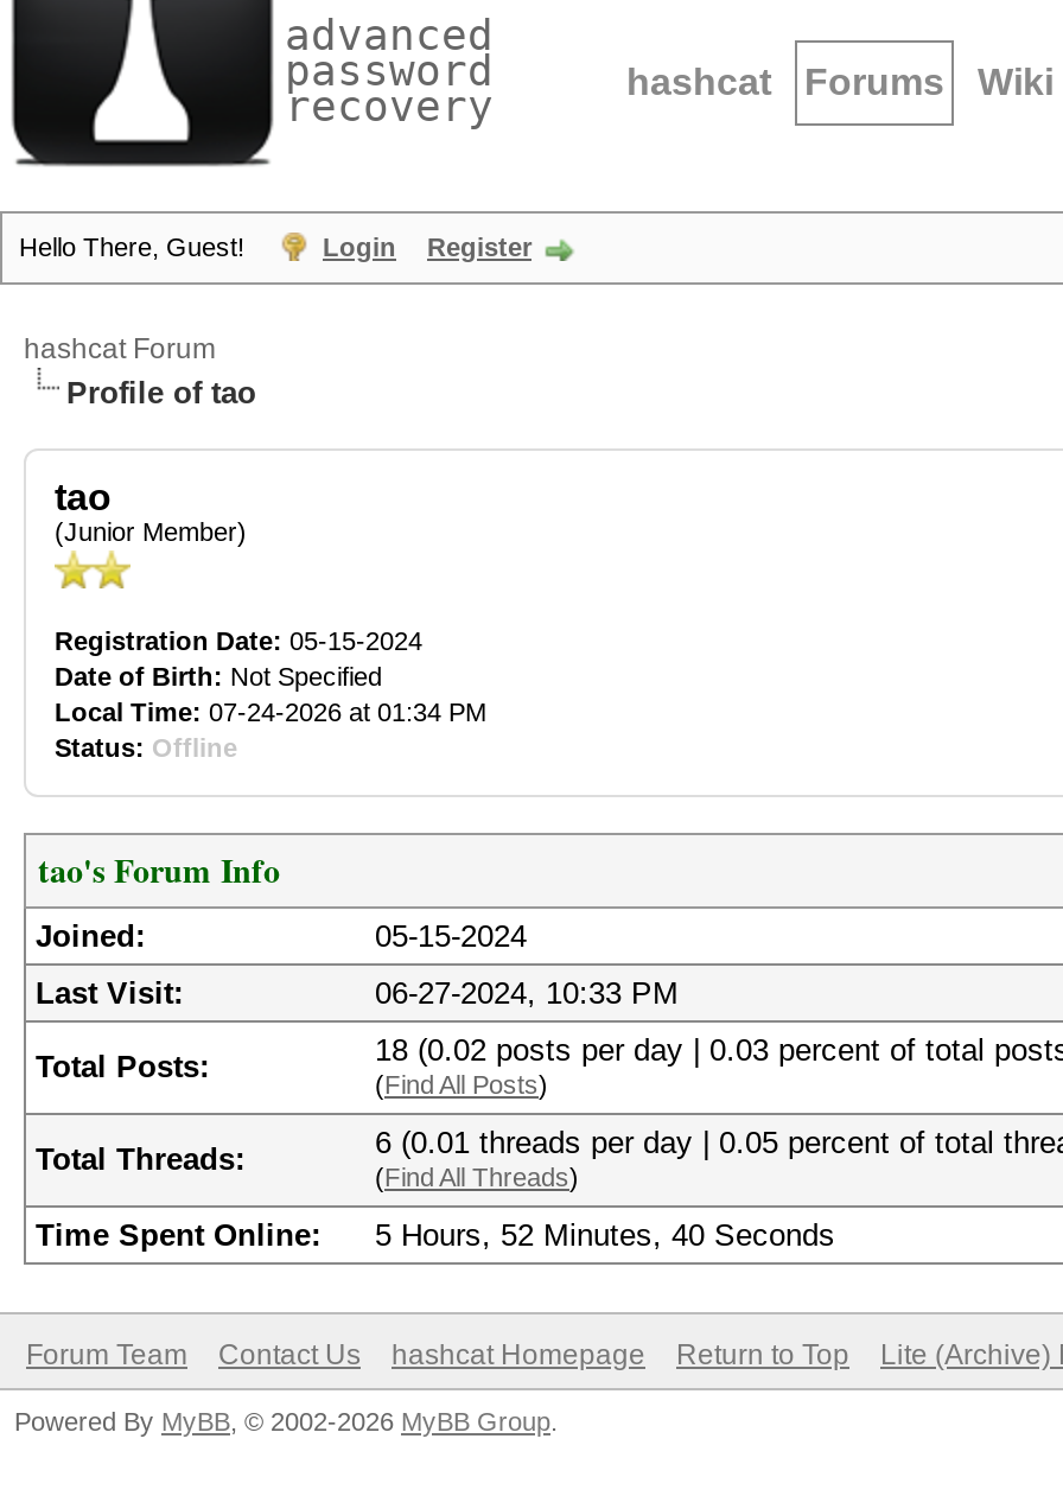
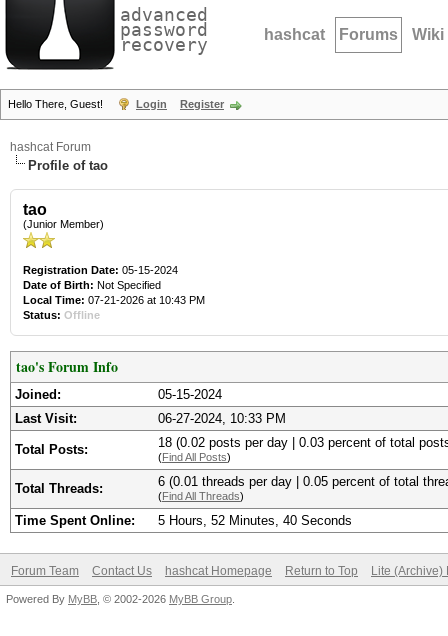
- Local Time: 07-24-2026 at 01:34 PM
+ Local Time: 07-21-2026 at 10:43 PM
